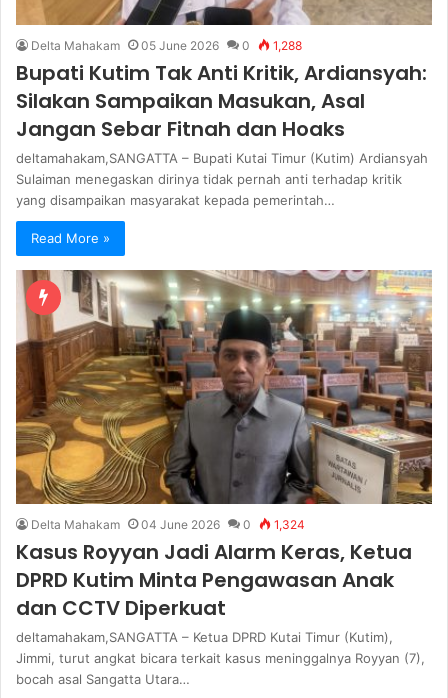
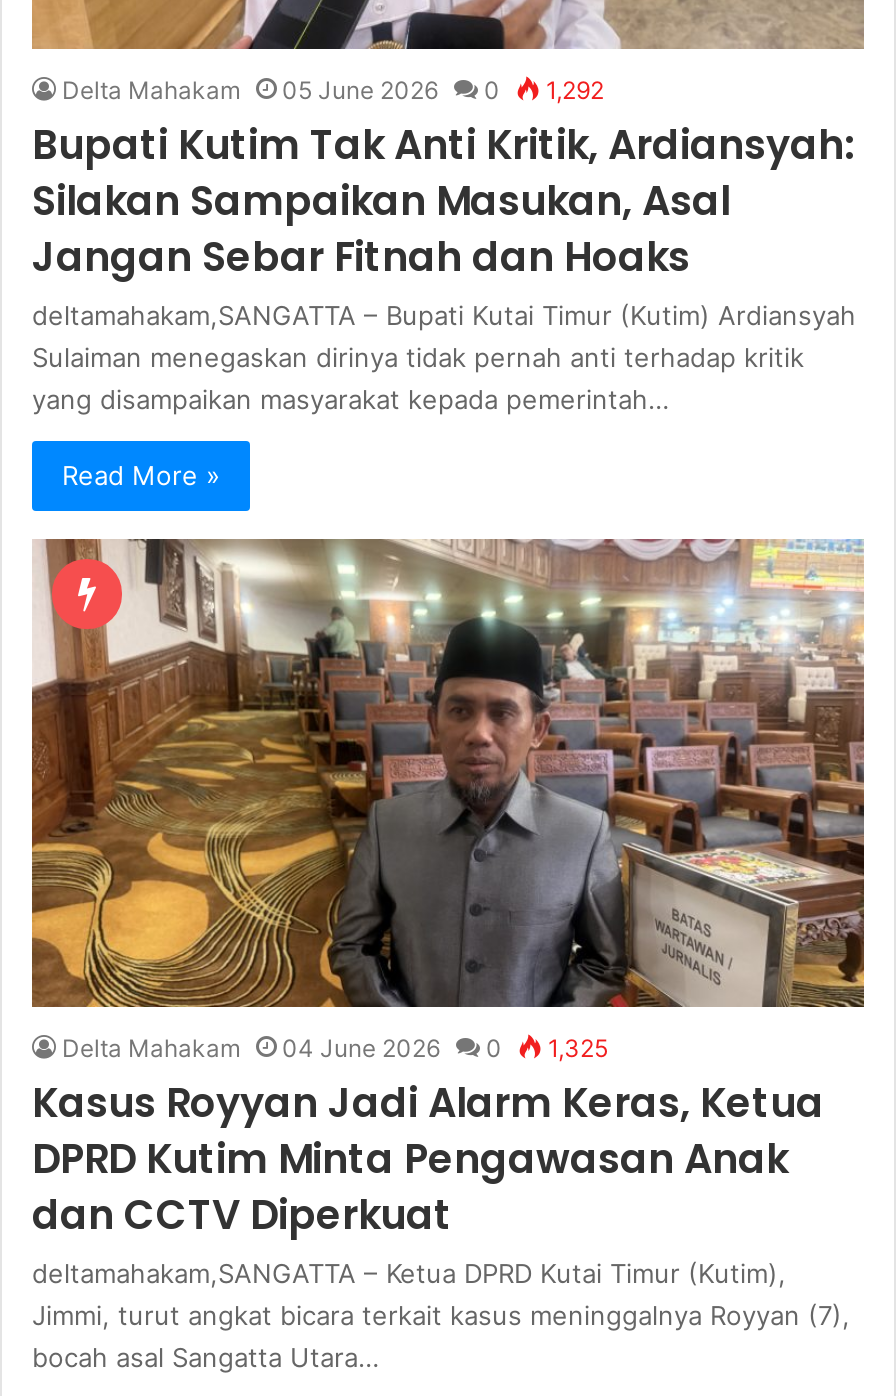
- Delta Mahakam 05 June 2026 0 1,288
+ Delta Mahakam 05 June 2026 0 1,292

- Delta Mahakam 04 June 2026 0 1,324
+ Delta Mahakam 04 June 2026 0 1,325
